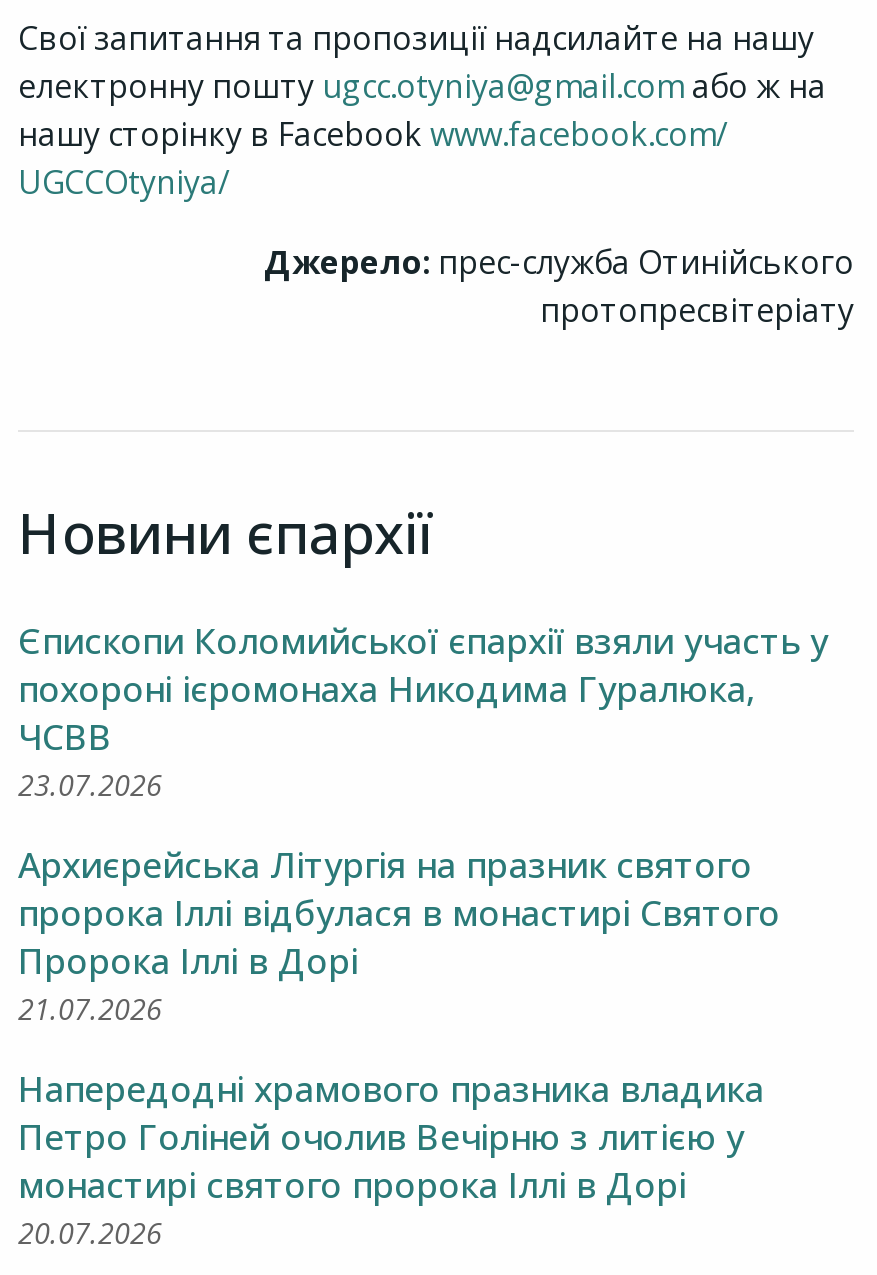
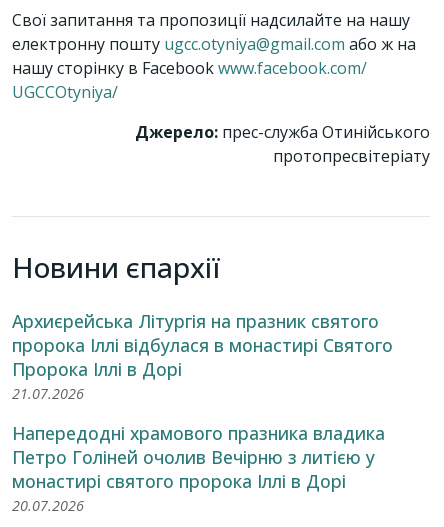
- Єпископи Коломийської єпархії взяли участь у
- похороні ієромонаха Никодима Гуралюка,
- ЧСВВ
- 23.07.2026
